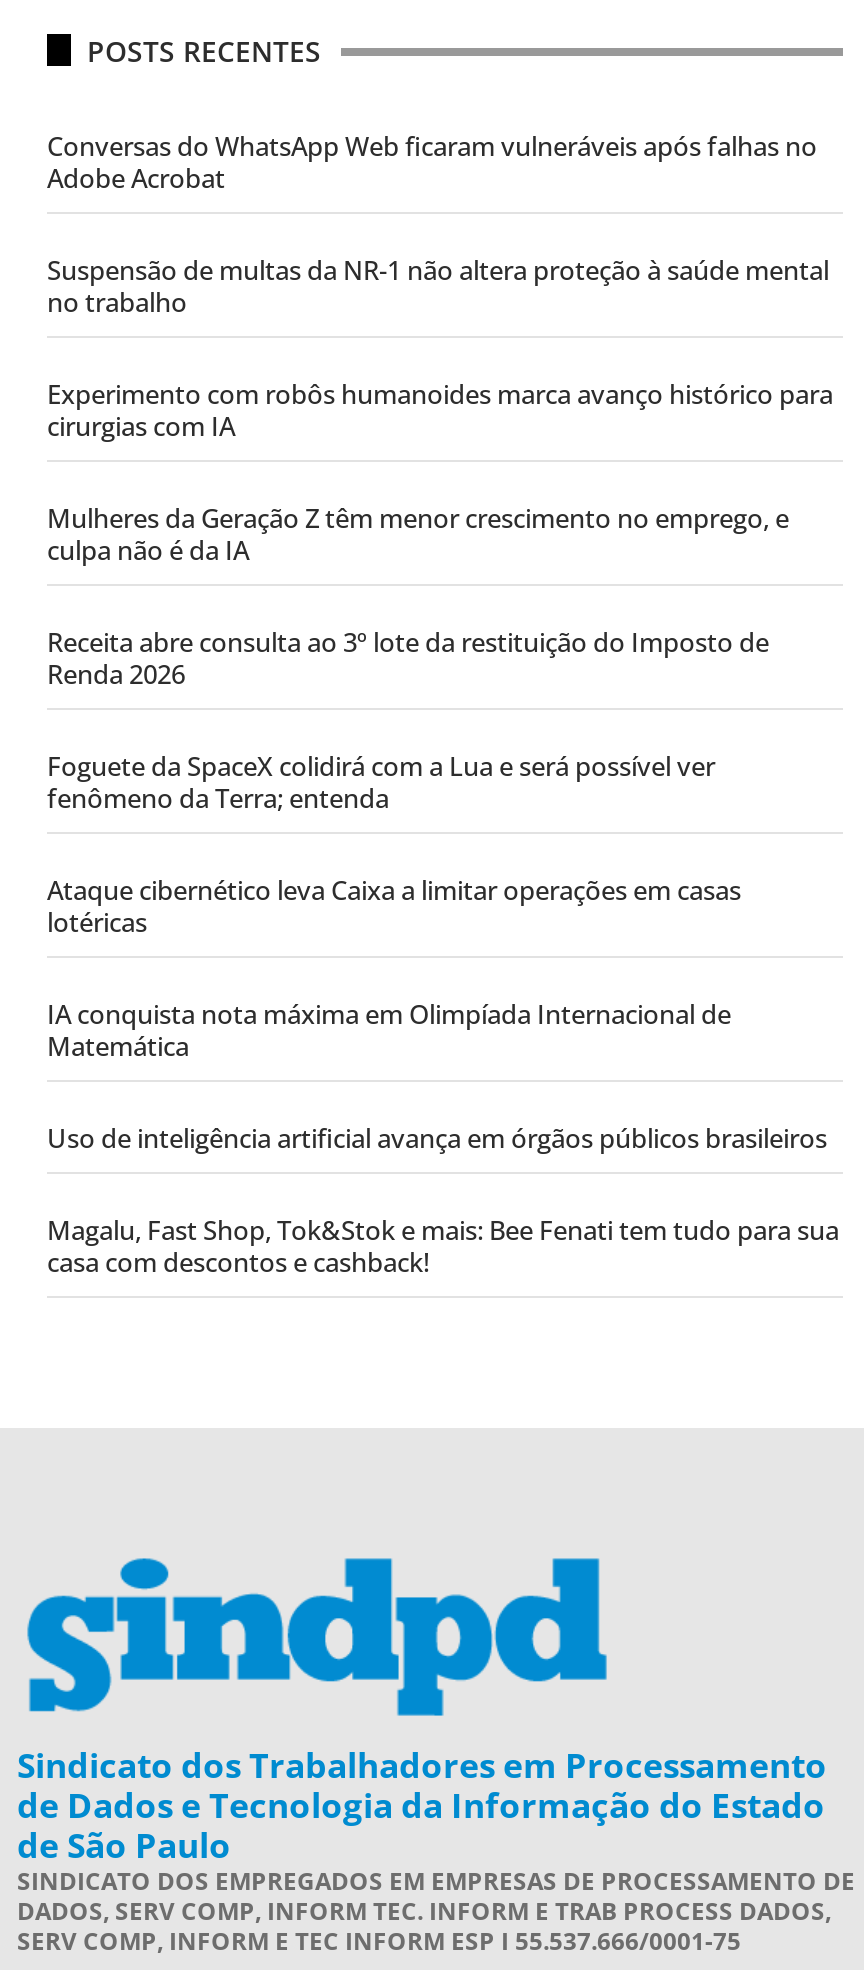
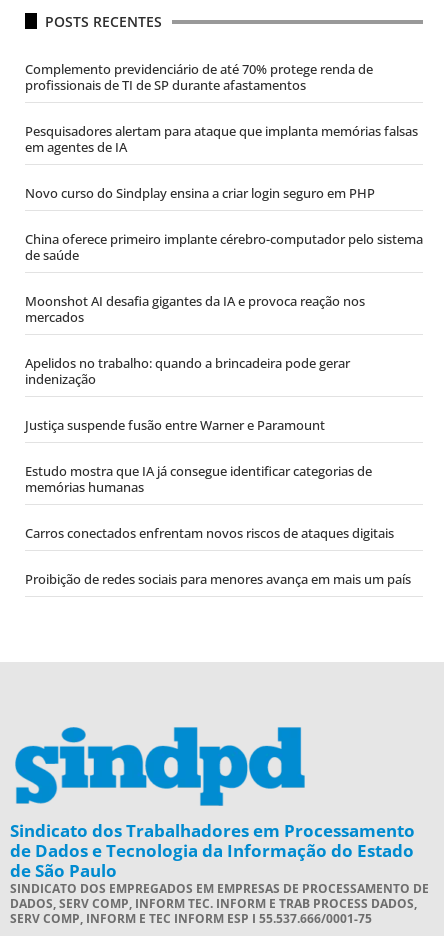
- Conversas do WhatsApp Web ficaram vulneráveis após falhas no
- Adobe Acrobat
+ Complemento previdenciário de até 70% protege renda de
+ profissionais de TI de SP durante afastamentos

- Suspensão de multas da NR-1 não altera proteção à saúde mental
- no trabalho
+ Pesquisadores alertam para ataque que implanta memórias falsas
+ em agentes de IA

- Experimento com robôs humanoides marca avanço histórico para
- cirurgias com IA
+ Novo curso do Sindplay ensina a criar login seguro em PHP

- Mulheres da Geração Z têm menor crescimento no emprego, e
- culpa não é da IA
+ China oferece primeiro implante cérebro-computador pelo sistema
+ de saúde

- Receita abre consulta ao 3º lote da restituição do Imposto de
- Renda 2026
+ Moonshot AI desafia gigantes da IA e provoca reação nos
+ mercados

- Foguete da SpaceX colidirá com a Lua e será possível ver
- fenômeno da Terra; entenda
+ Apelidos no trabalho: quando a brincadeira pode gerar
+ indenização

- Ataque cibernético leva Caixa a limitar operações em casas
- lotéricas
+ Justiça suspende fusão entre Warner e Paramount

- IA conquista nota máxima em Olimpíada Internacional de
- Matemática
+ Estudo mostra que IA já consegue identificar categorias de
+ memórias humanas

- Uso de inteligência artificial avança em órgãos públicos brasileiros
+ Carros conectados enfrentam novos riscos de ataques digitais

- Magalu, Fast Shop, Tok&Stok e mais: Bee Fenati tem tudo para sua
- casa com descontos e cashback!
+ Proibição de redes sociais para menores avança em mais um país
